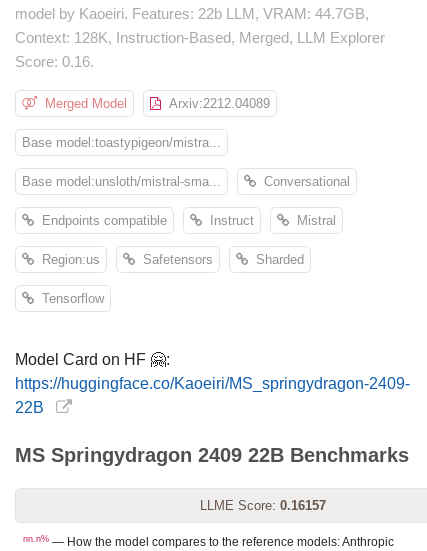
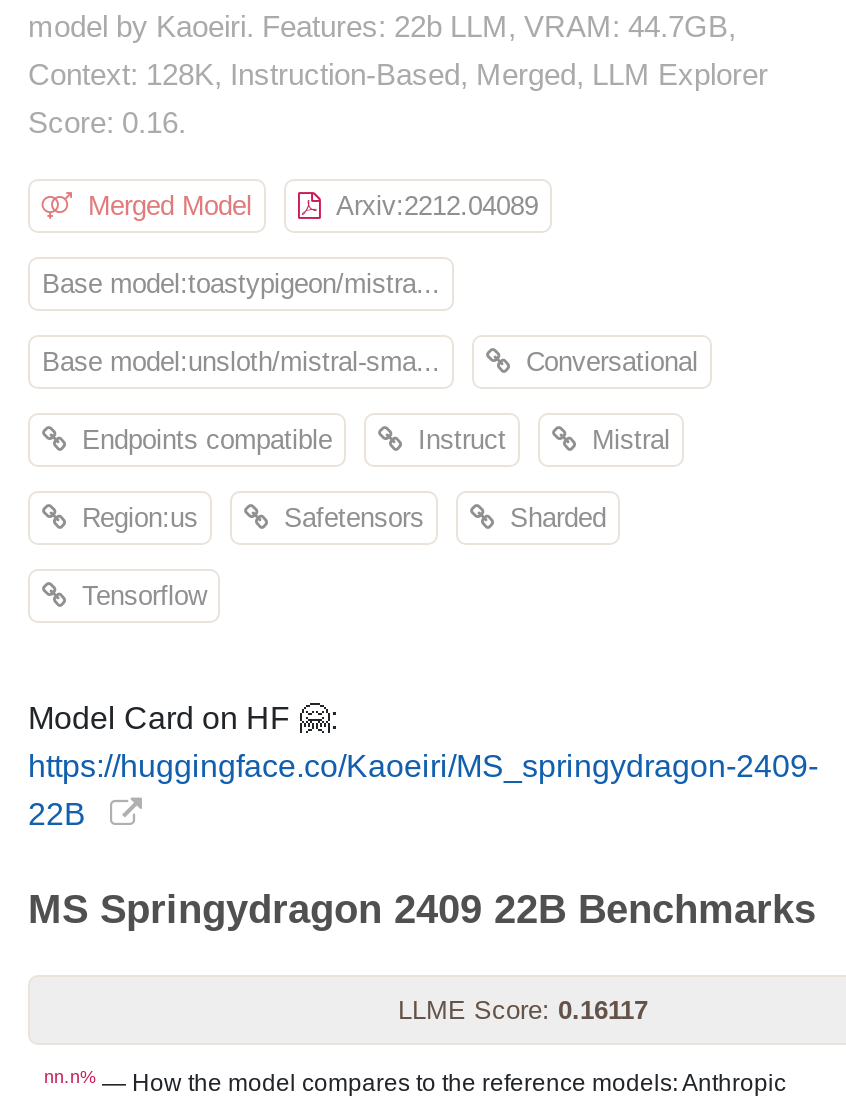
- LLME Score: 0.16157
+ LLME Score: 0.16117
